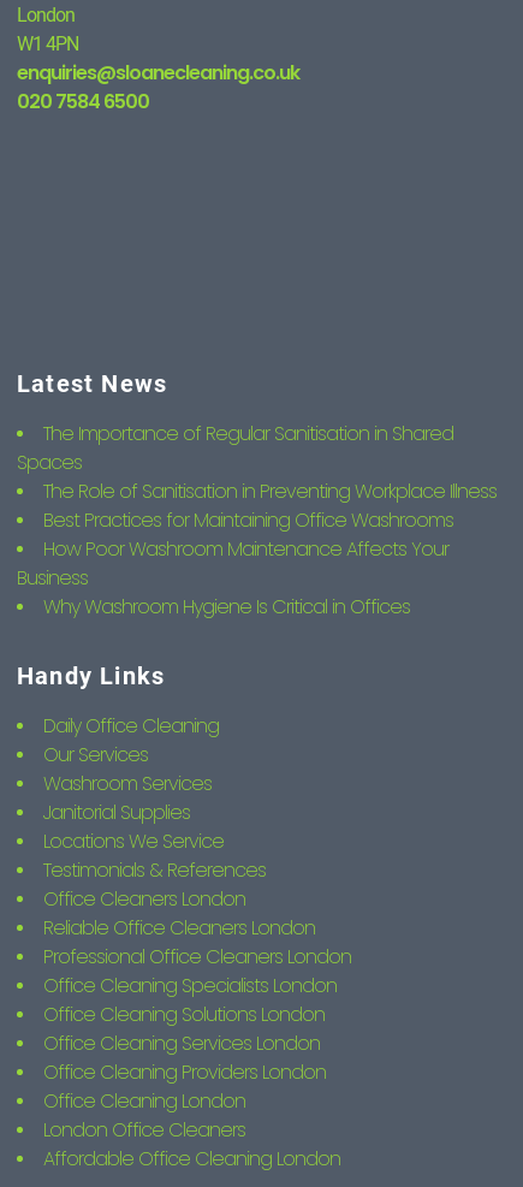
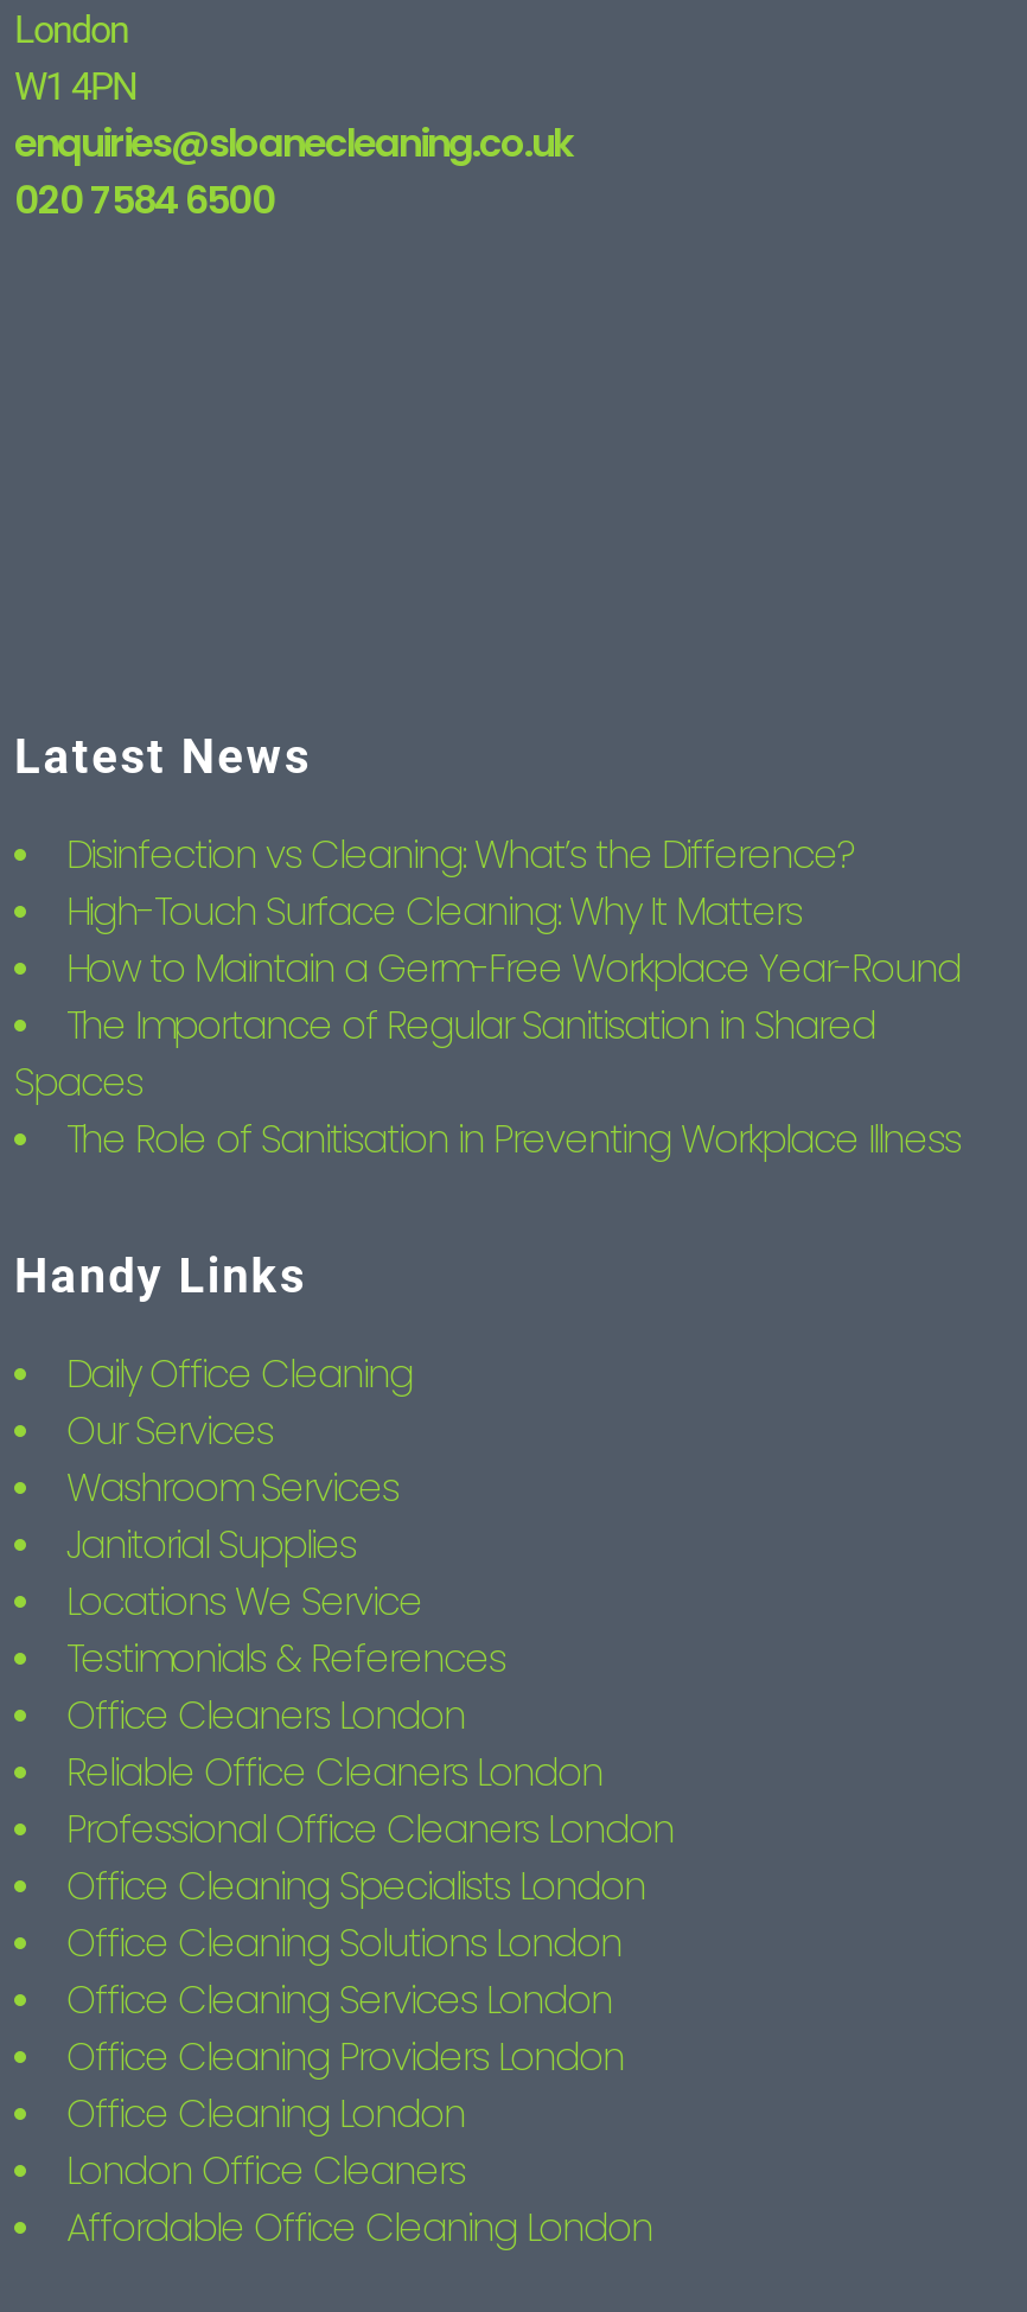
+ Disinfection vs Cleaning: What’s the Difference?
+ High-Touch Surface Cleaning: Why It Matters
+ How to Maintain a Germ-Free Workplace Year-Round

moved down: The Importance of Regular Sanitisation in Shared | Spaces | The Role of Sanitisation in Preventing Workplace Illness

- Best Practices for Maintaining Office Washrooms
- How Poor Washroom Maintenance Affects Your
- Business
- Why Washroom Hygiene Is Critical in Offices
